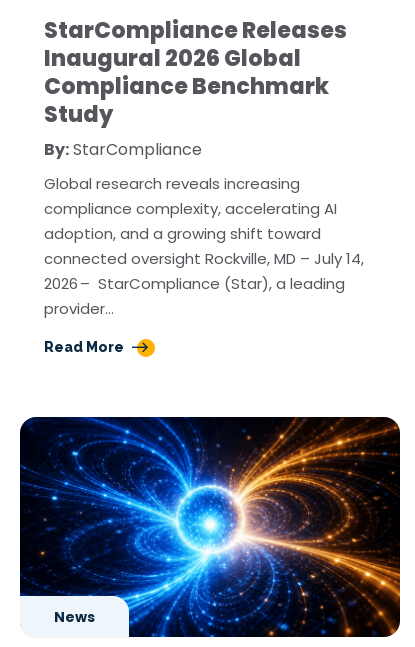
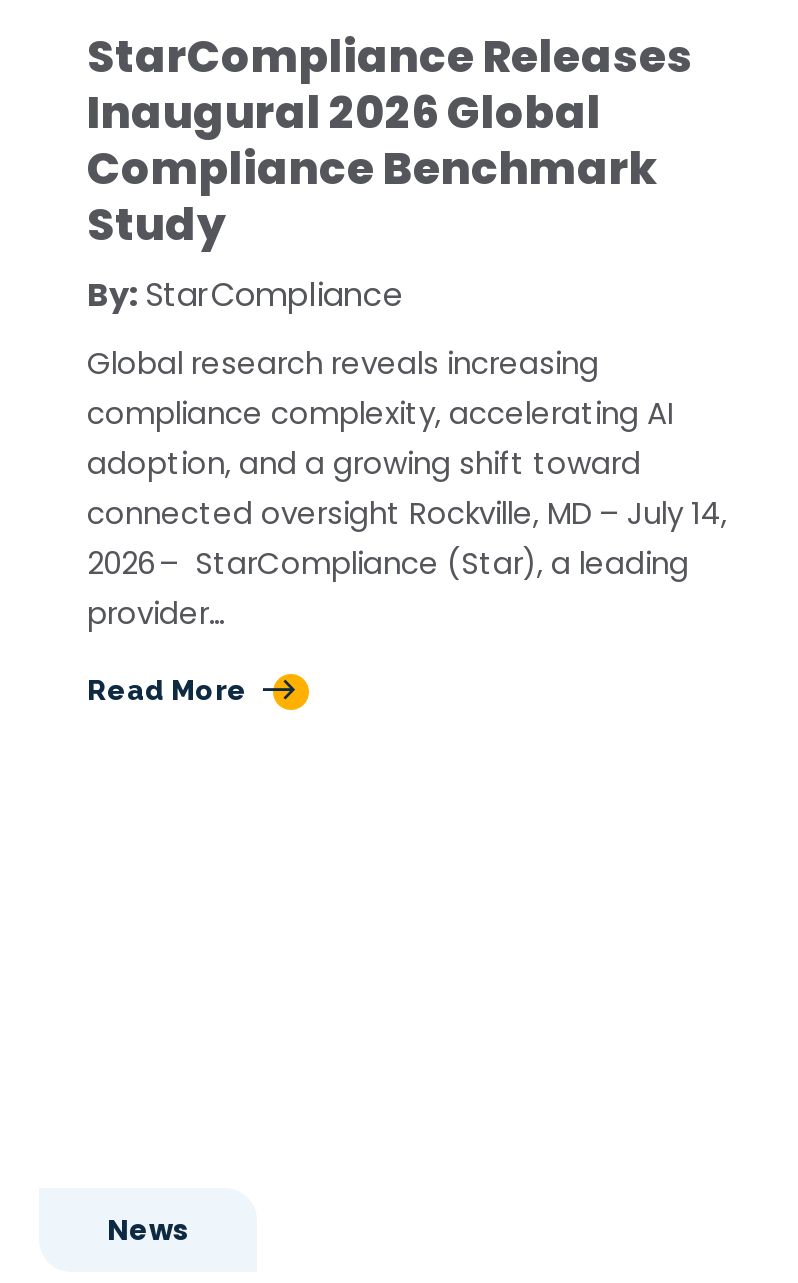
- [image]
